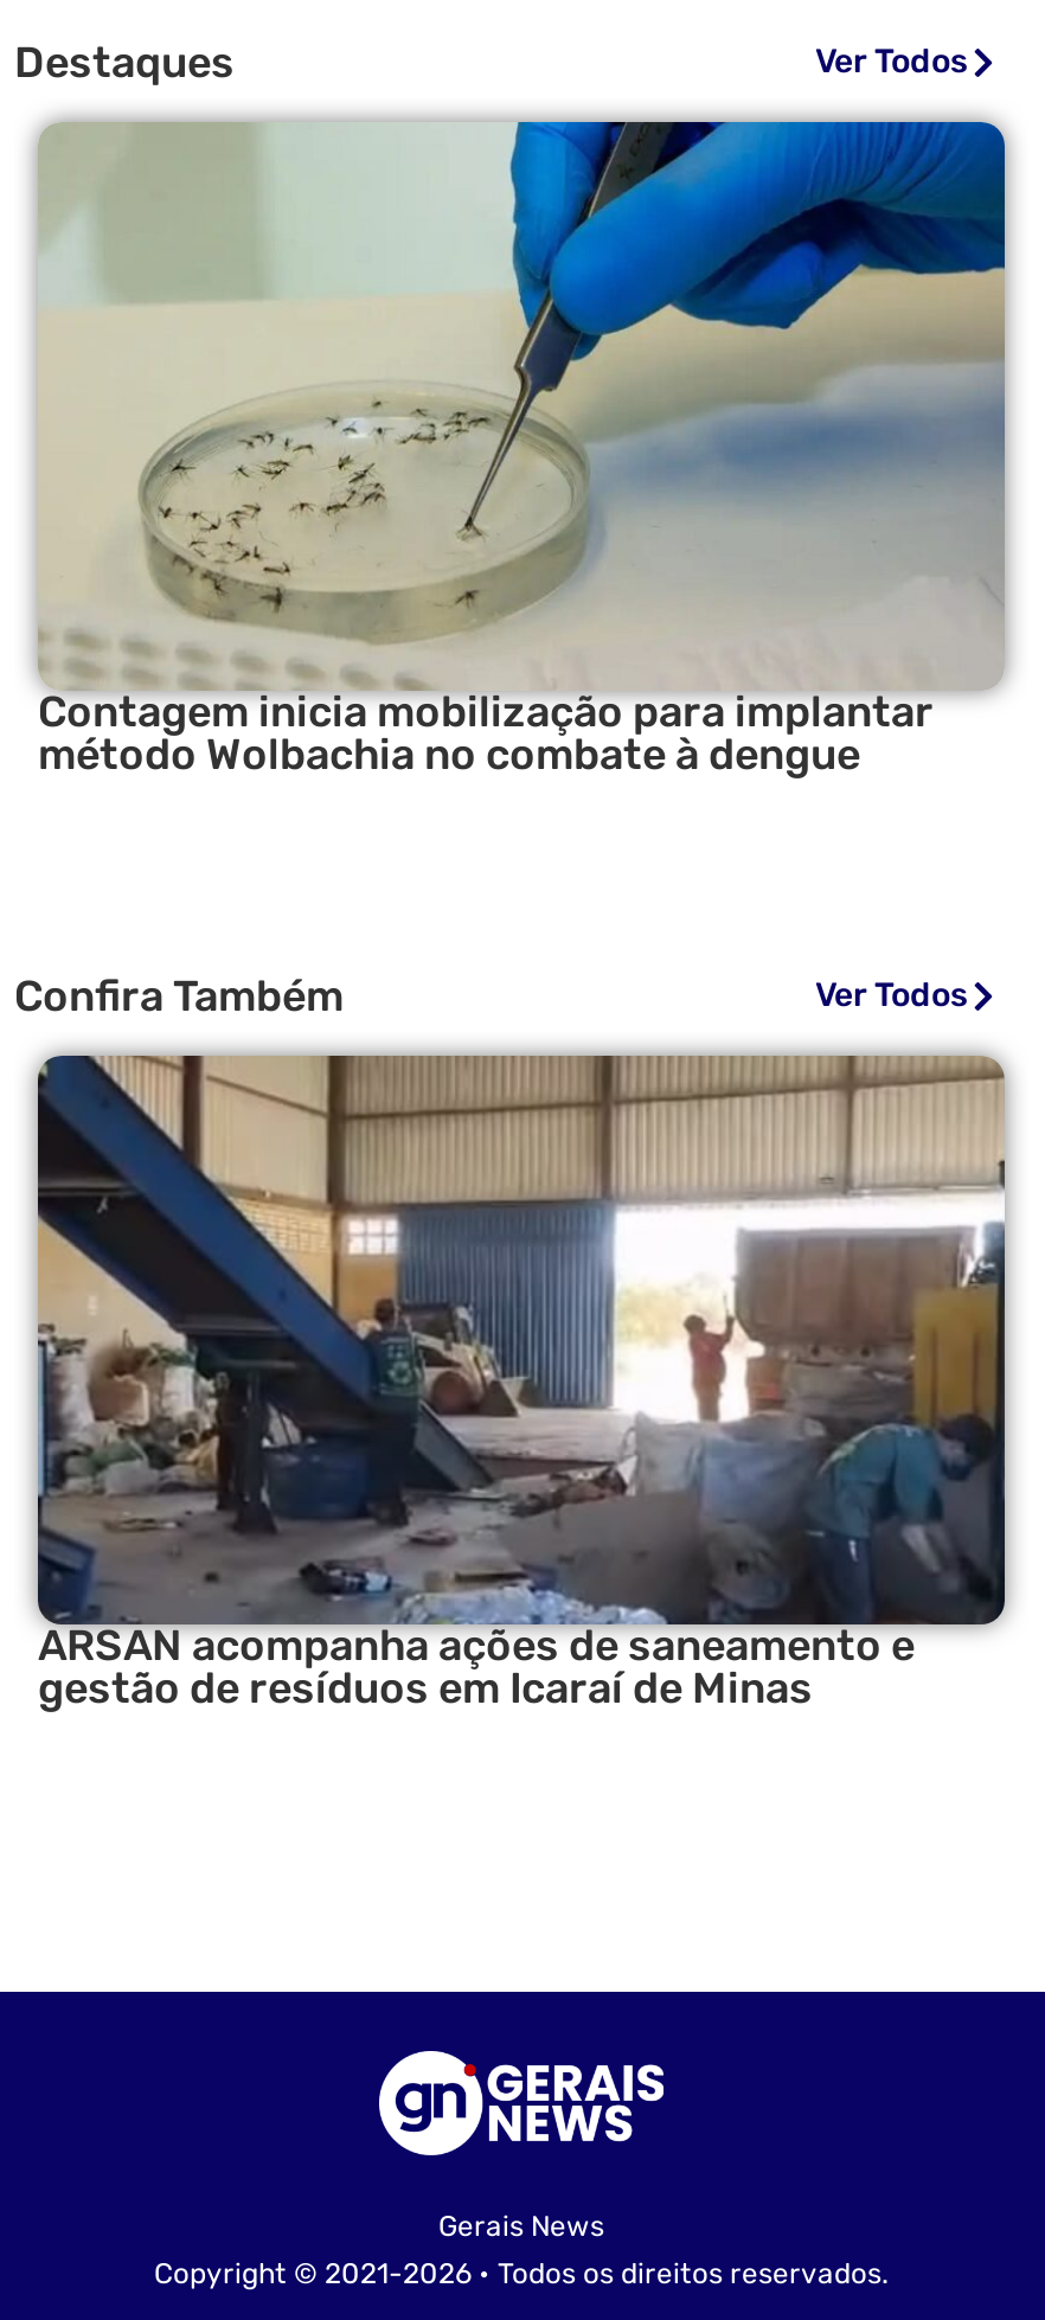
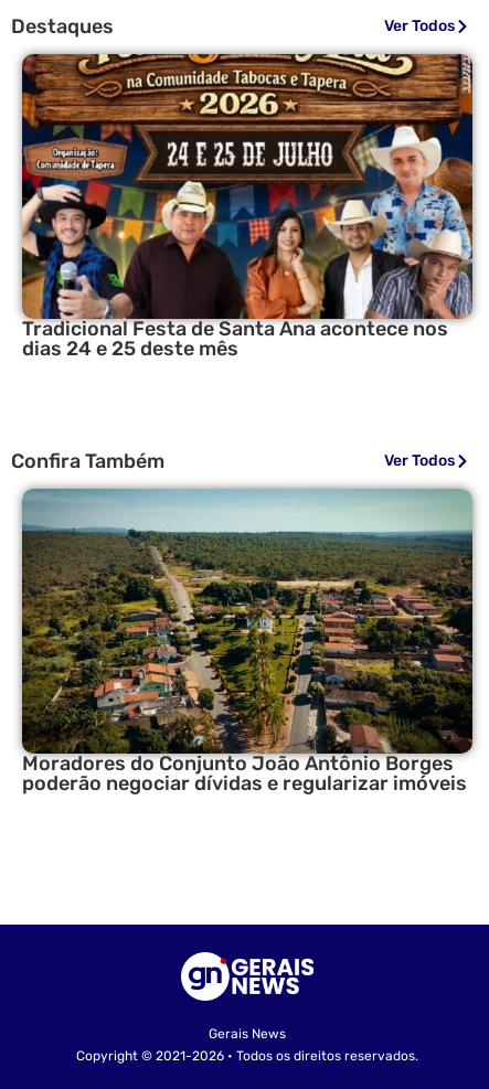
- [image]
- Contagem inicia mobilização para implantar
- método Wolbachia no combate à dengue
+ [image]
+ Tradicional Festa de Santa Ana acontece nos
+ dias 24 e 25 deste mês

- [image]
- ARSAN acompanha ações de saneamento e
- gestão de resíduos em Icaraí de Minas
+ [image]
+ Moradores do Conjunto João Antônio Borges
+ poderão negociar dívidas e regularizar imóveis
